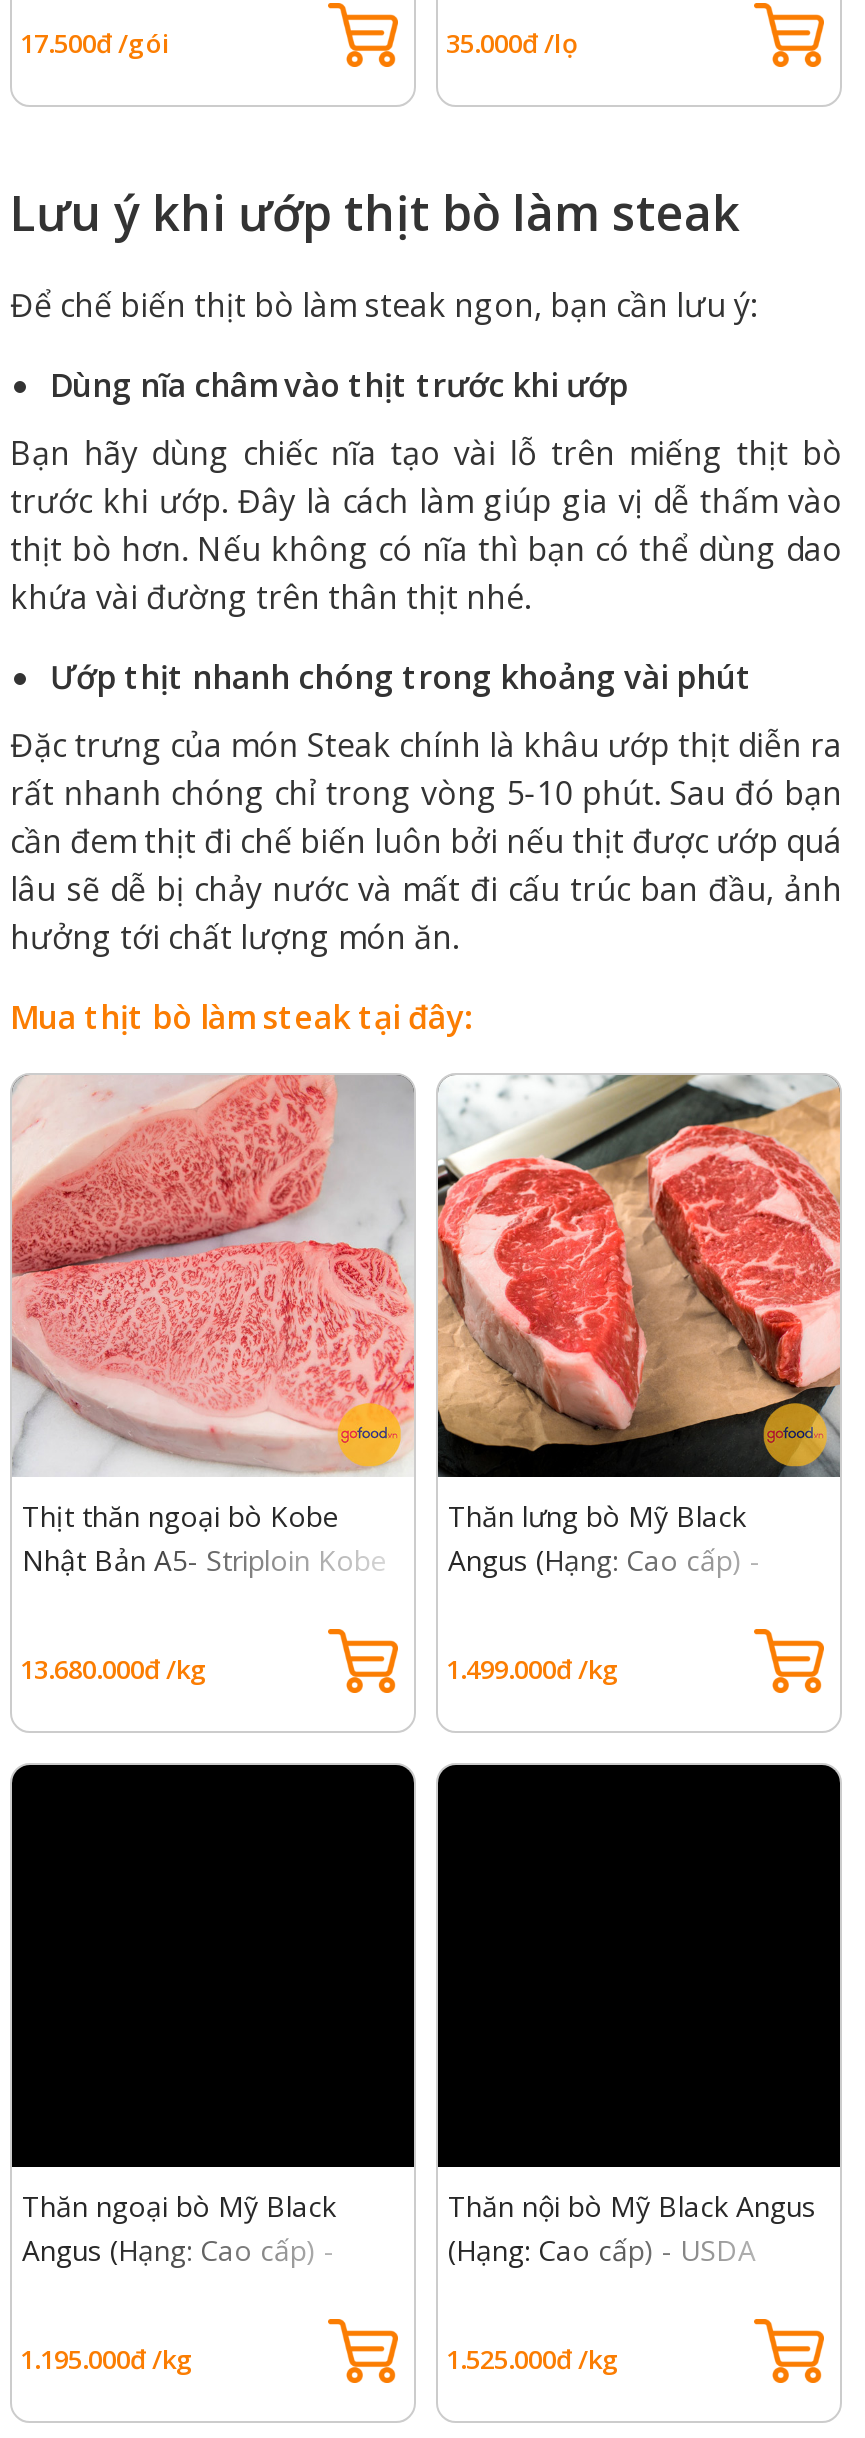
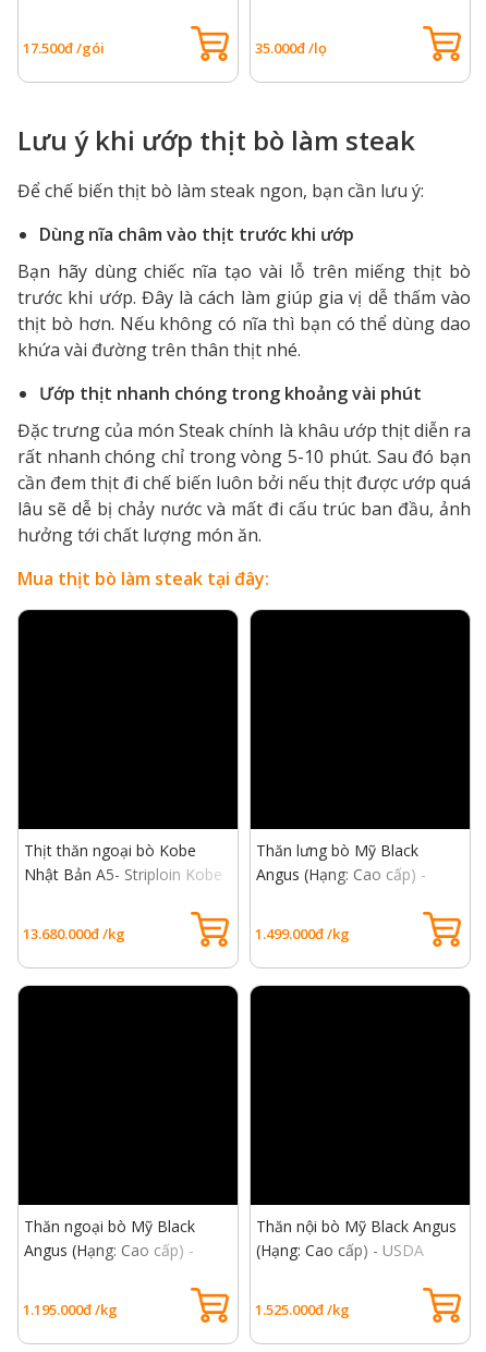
- [image]

- [image]
